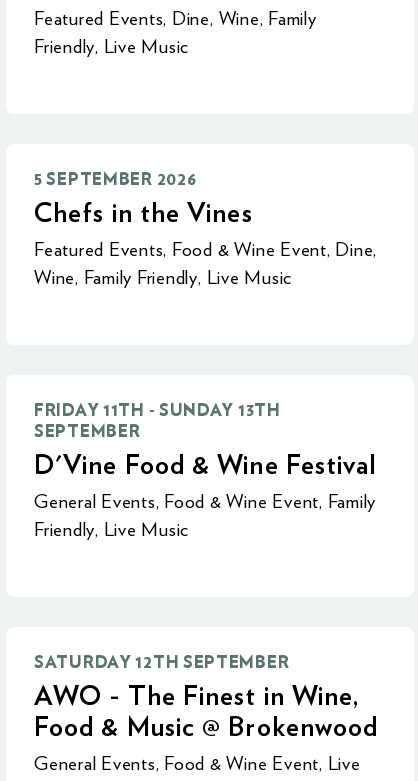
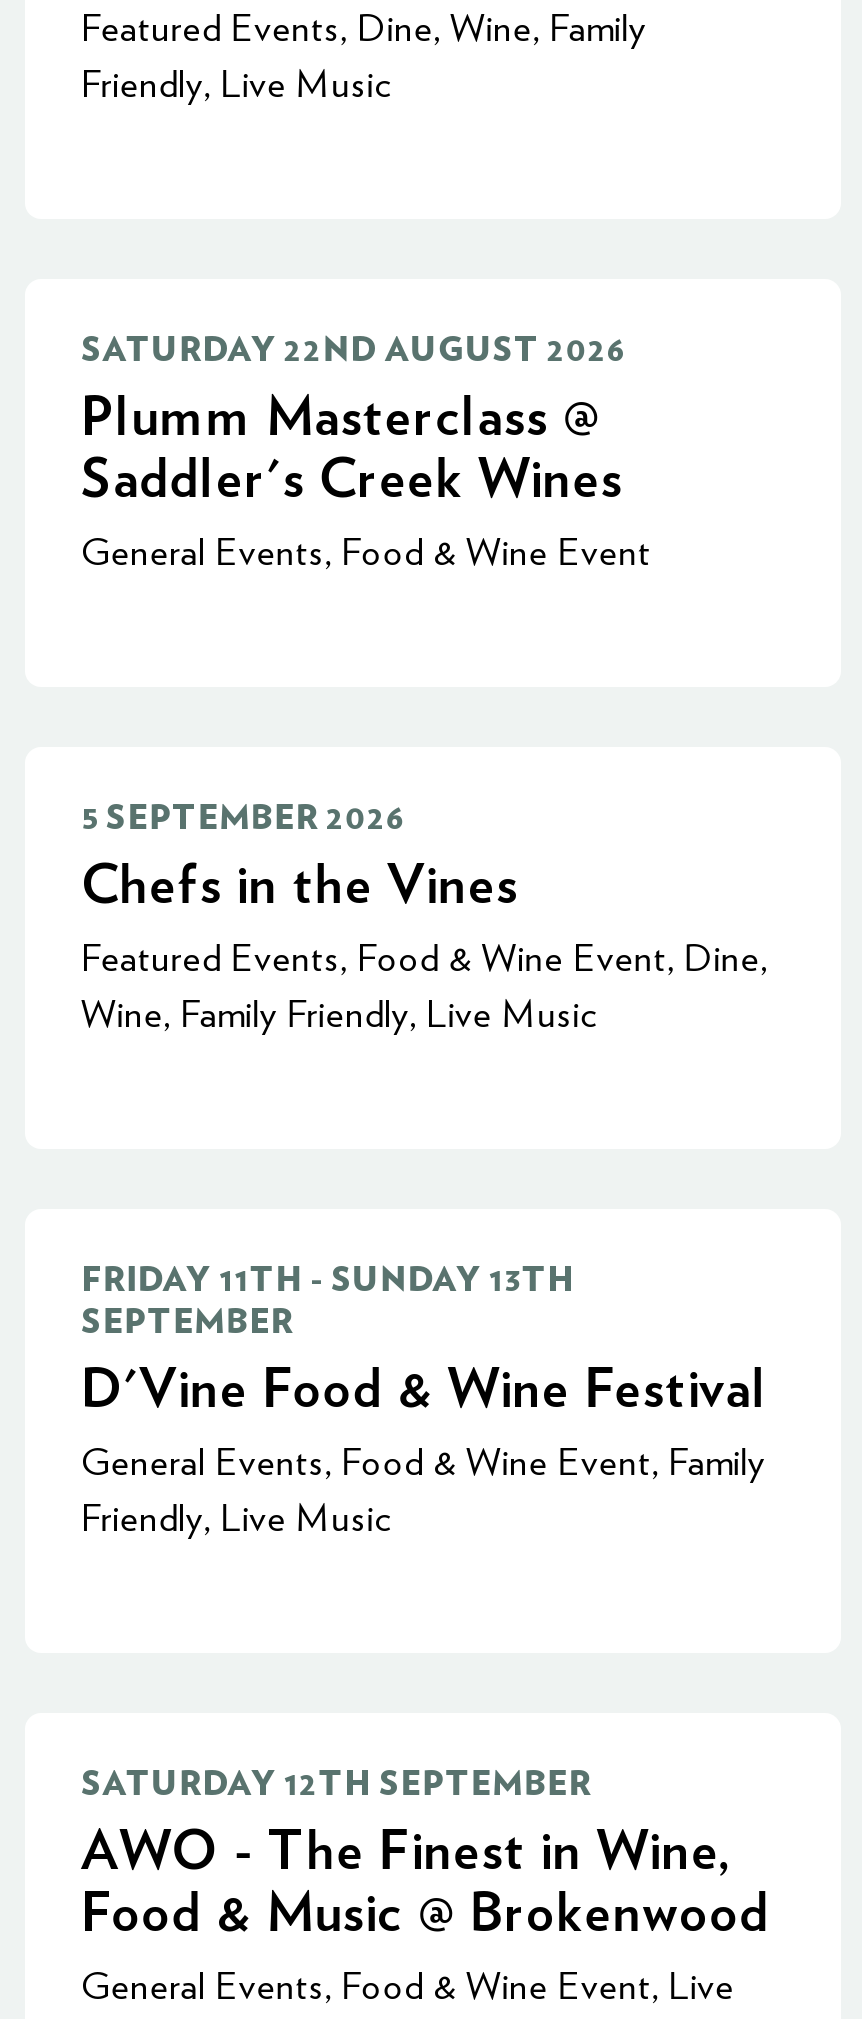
+ SATURDAY 22ND AUGUST 2026
+ Plumm Masterclass @
+ Saddler's Creek Wines
+ General Events, Food & Wine Event
